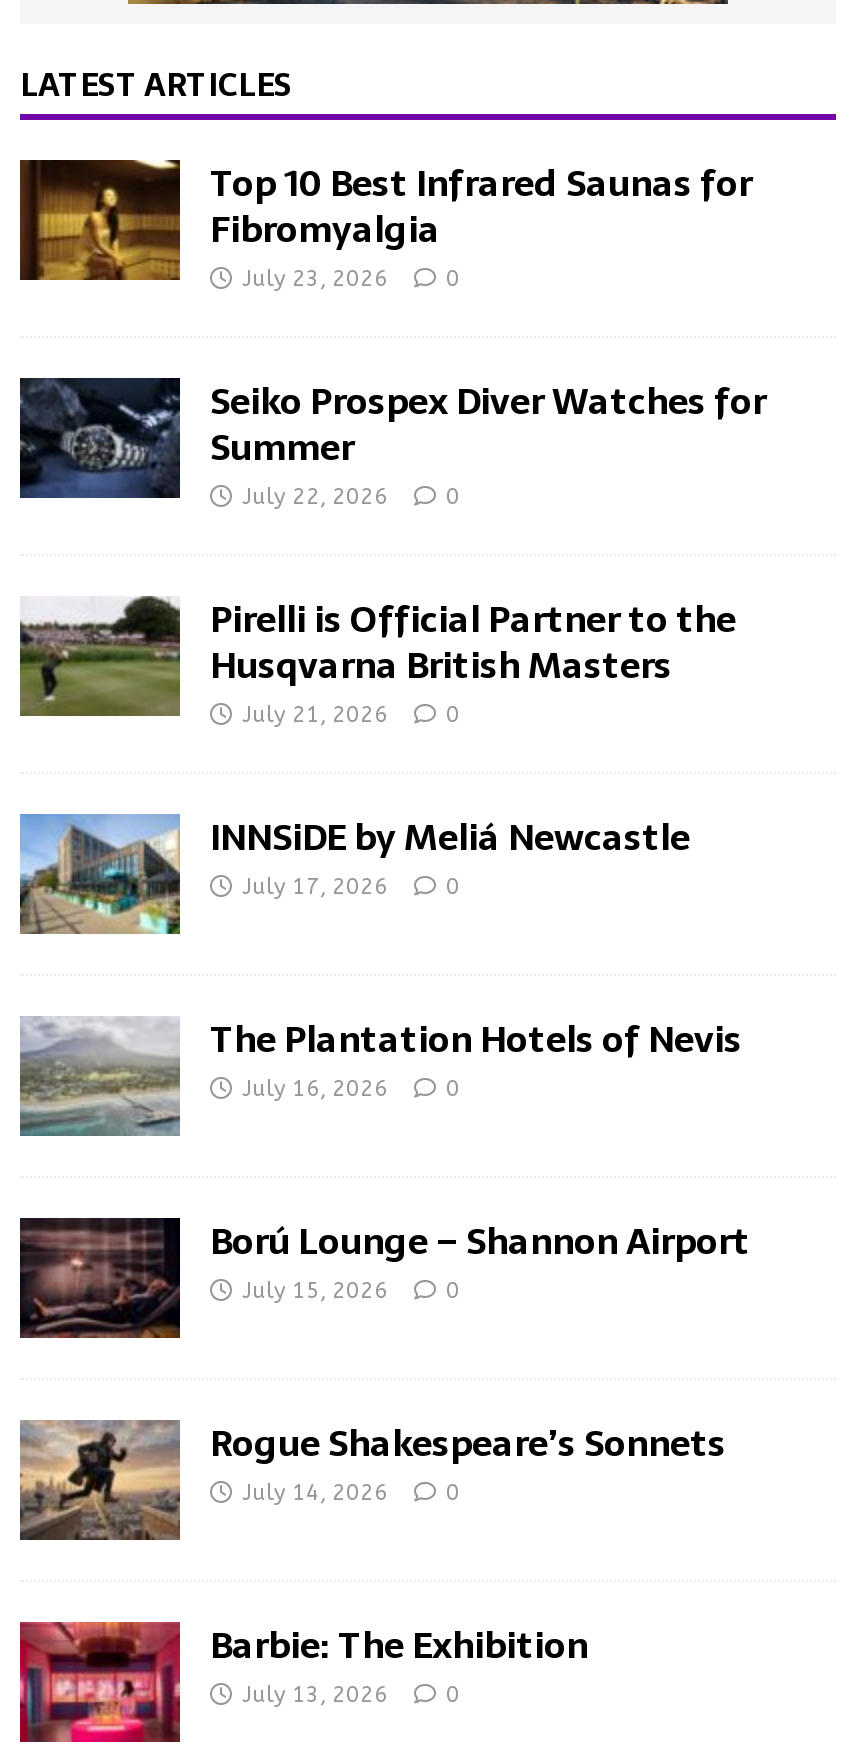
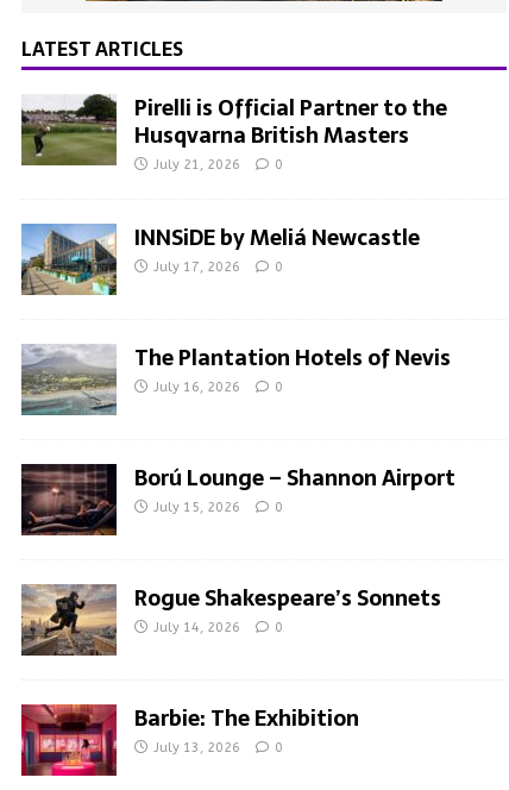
- [image]
- Top 10 Best Infrared Saunas for
- Fibromyalgia
- July 23, 2026
- 0
- Seiko Prospex Diver Watches for
- Summer
- July 22, 2026
- 0

- [image]
